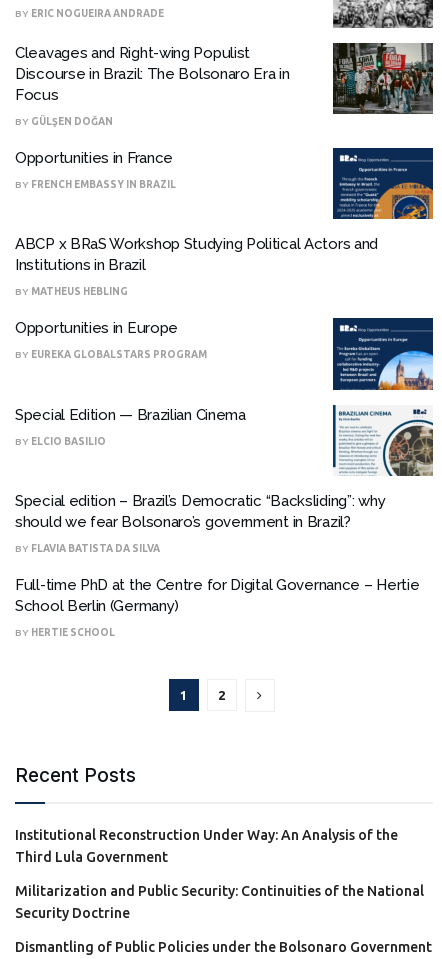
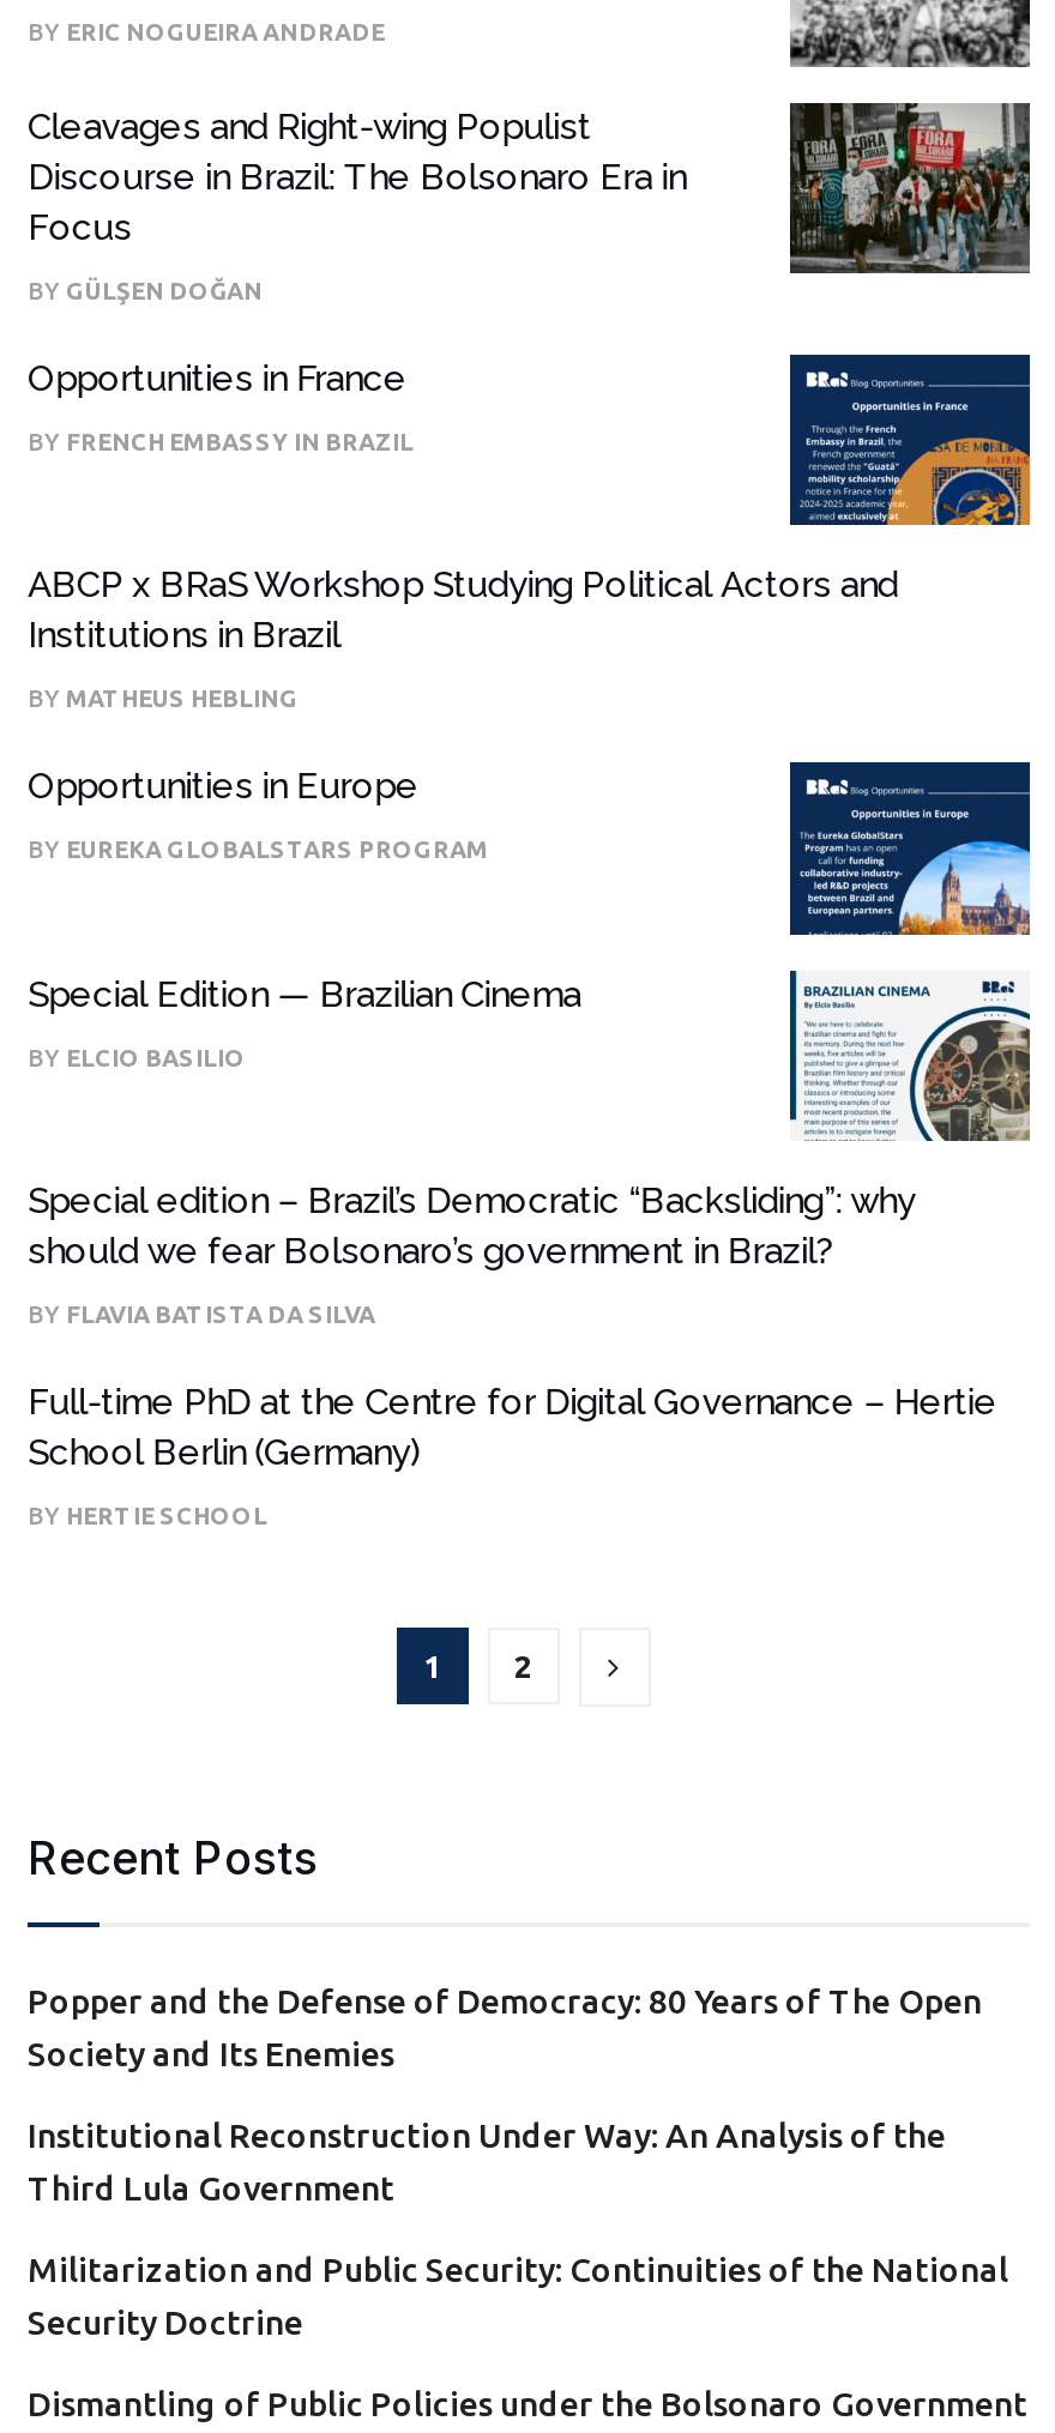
+ Popper and the Defense of Democracy: 80 Years of The Open
+ Society and Its Enemies
